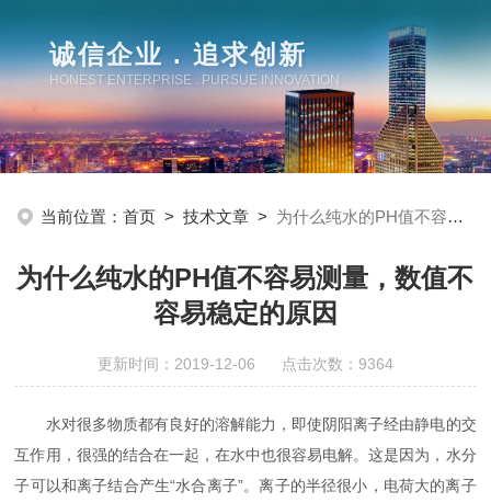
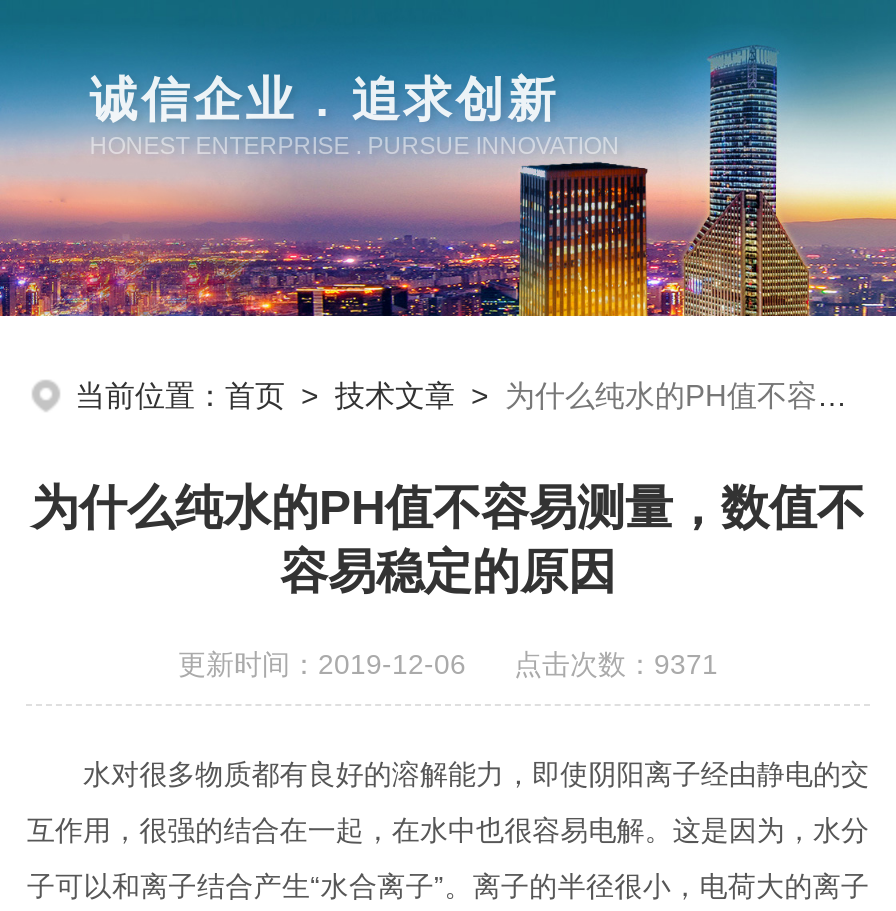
- 更新时间：2019-12-06 点击次数：9364
+ 更新时间：2019-12-06 点击次数：9371
